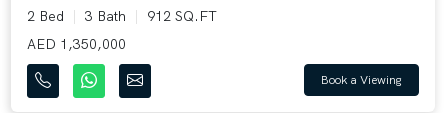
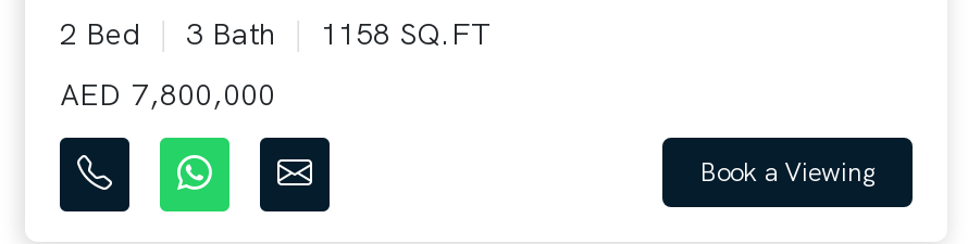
- 2 Bed 3 Bath 912 SQ.FT
+ 2 Bed 3 Bath 1158 SQ.FT

- AED 1,350,000
+ AED 7,800,000
